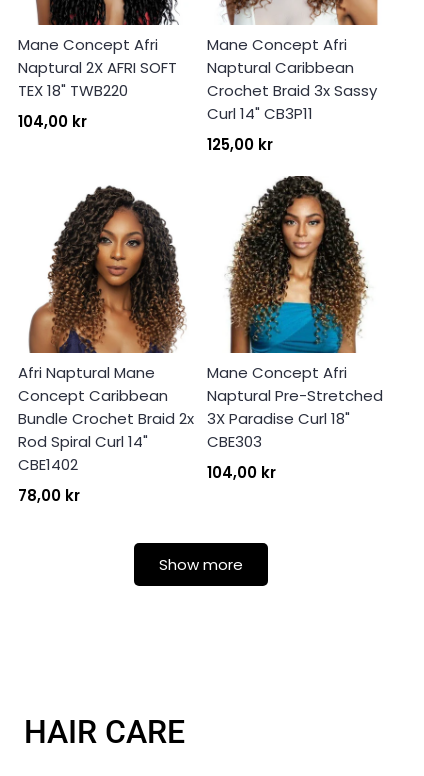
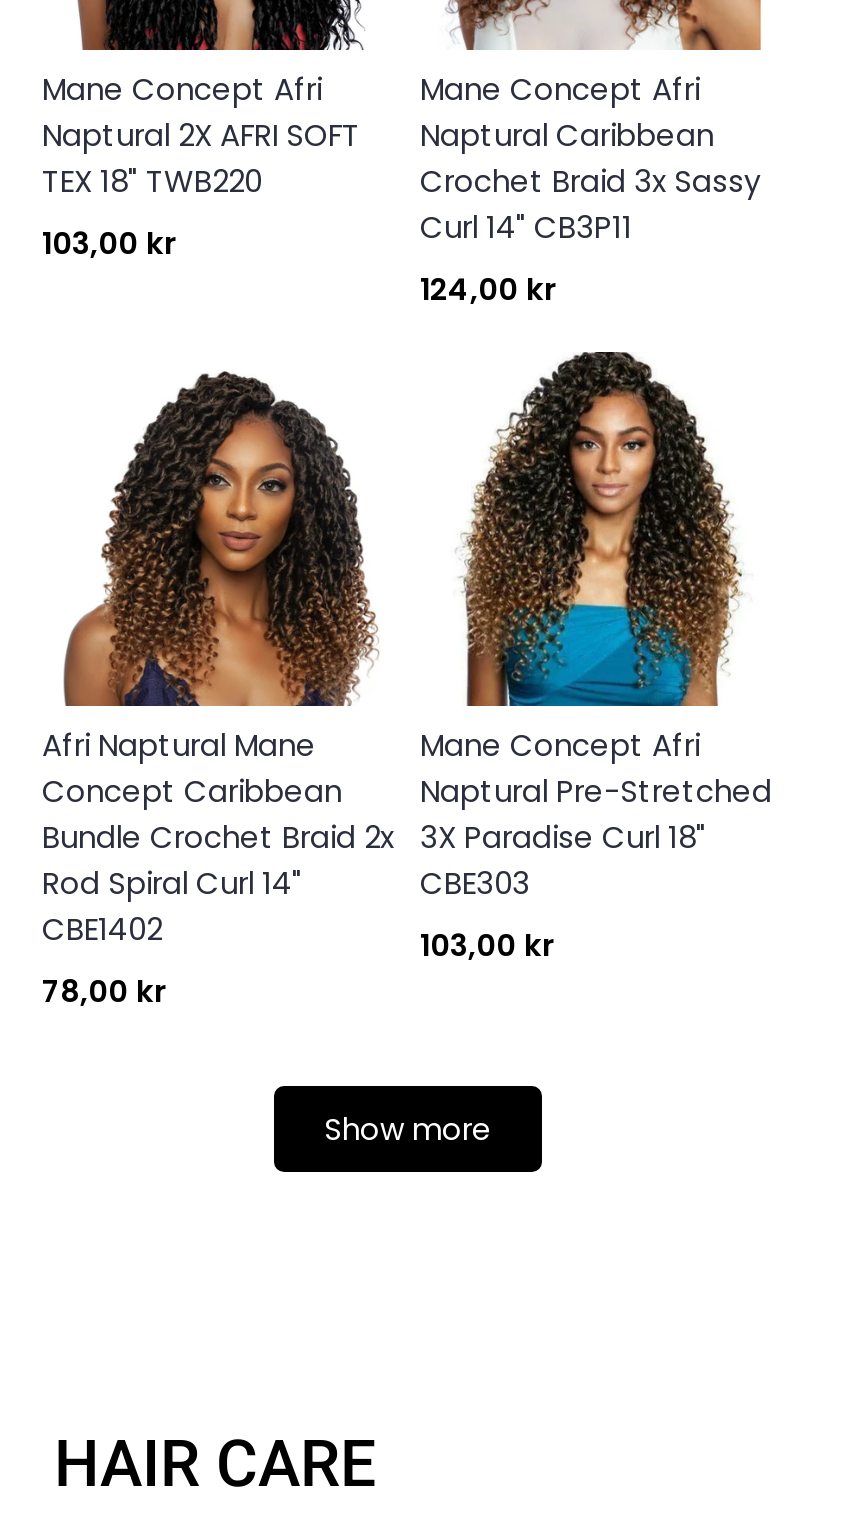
- 104,00 kr
+ 103,00 kr

- 125,00 kr
+ 124,00 kr

- 104,00 kr
+ 103,00 kr
